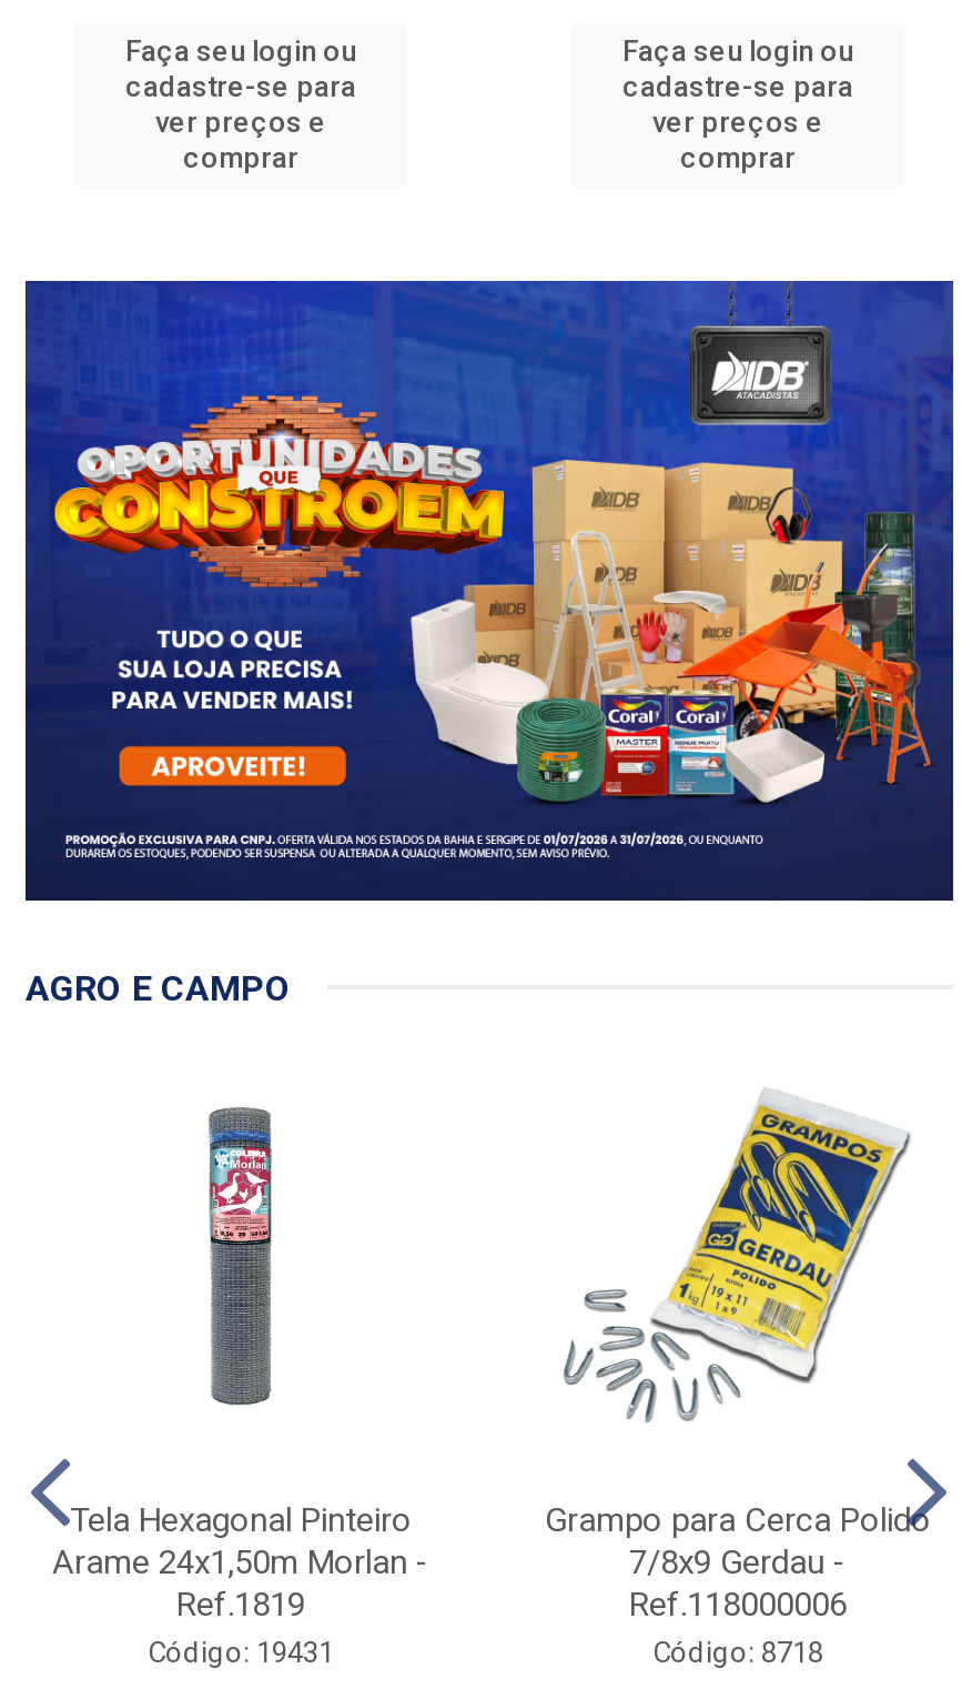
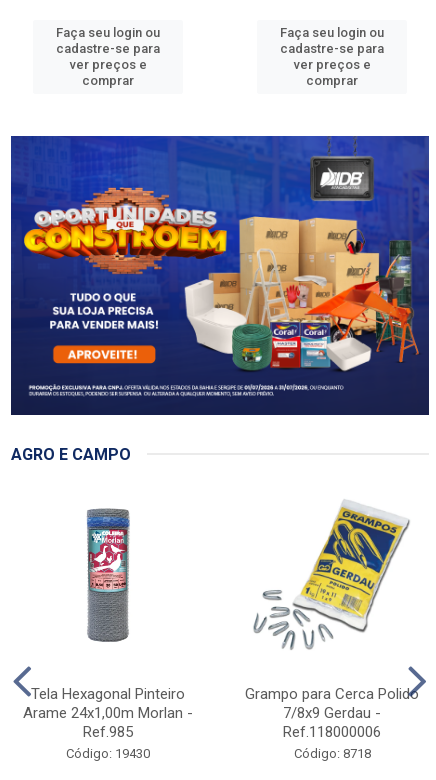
- [image]
+ [image]

- Arame 24x1,50m Morlan -
- Ref.1819
- Código: 19431
+ Arame 24x1,00m Morlan -
+ Ref.985
+ Código: 19430
